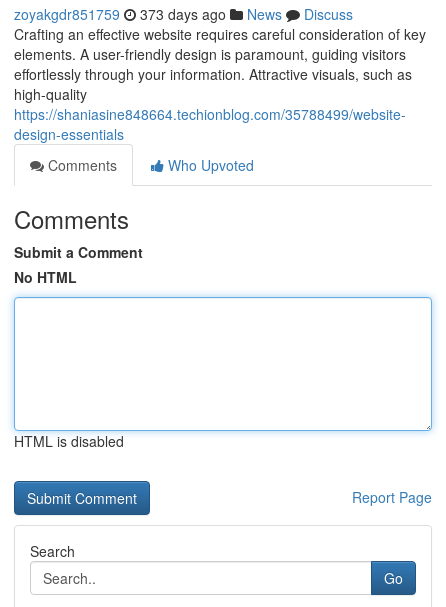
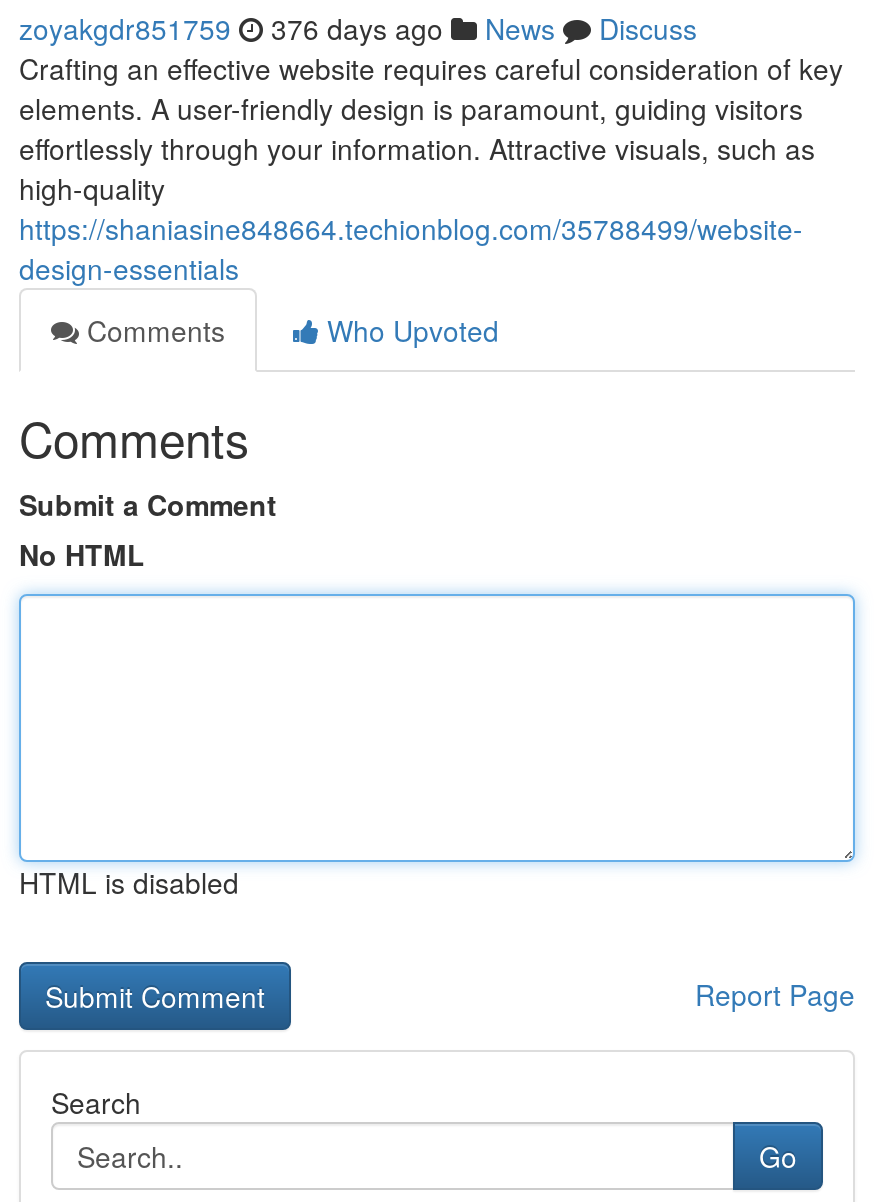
- zoyakgdr851759 373 days ago News Discuss
+ zoyakgdr851759 376 days ago News Discuss
